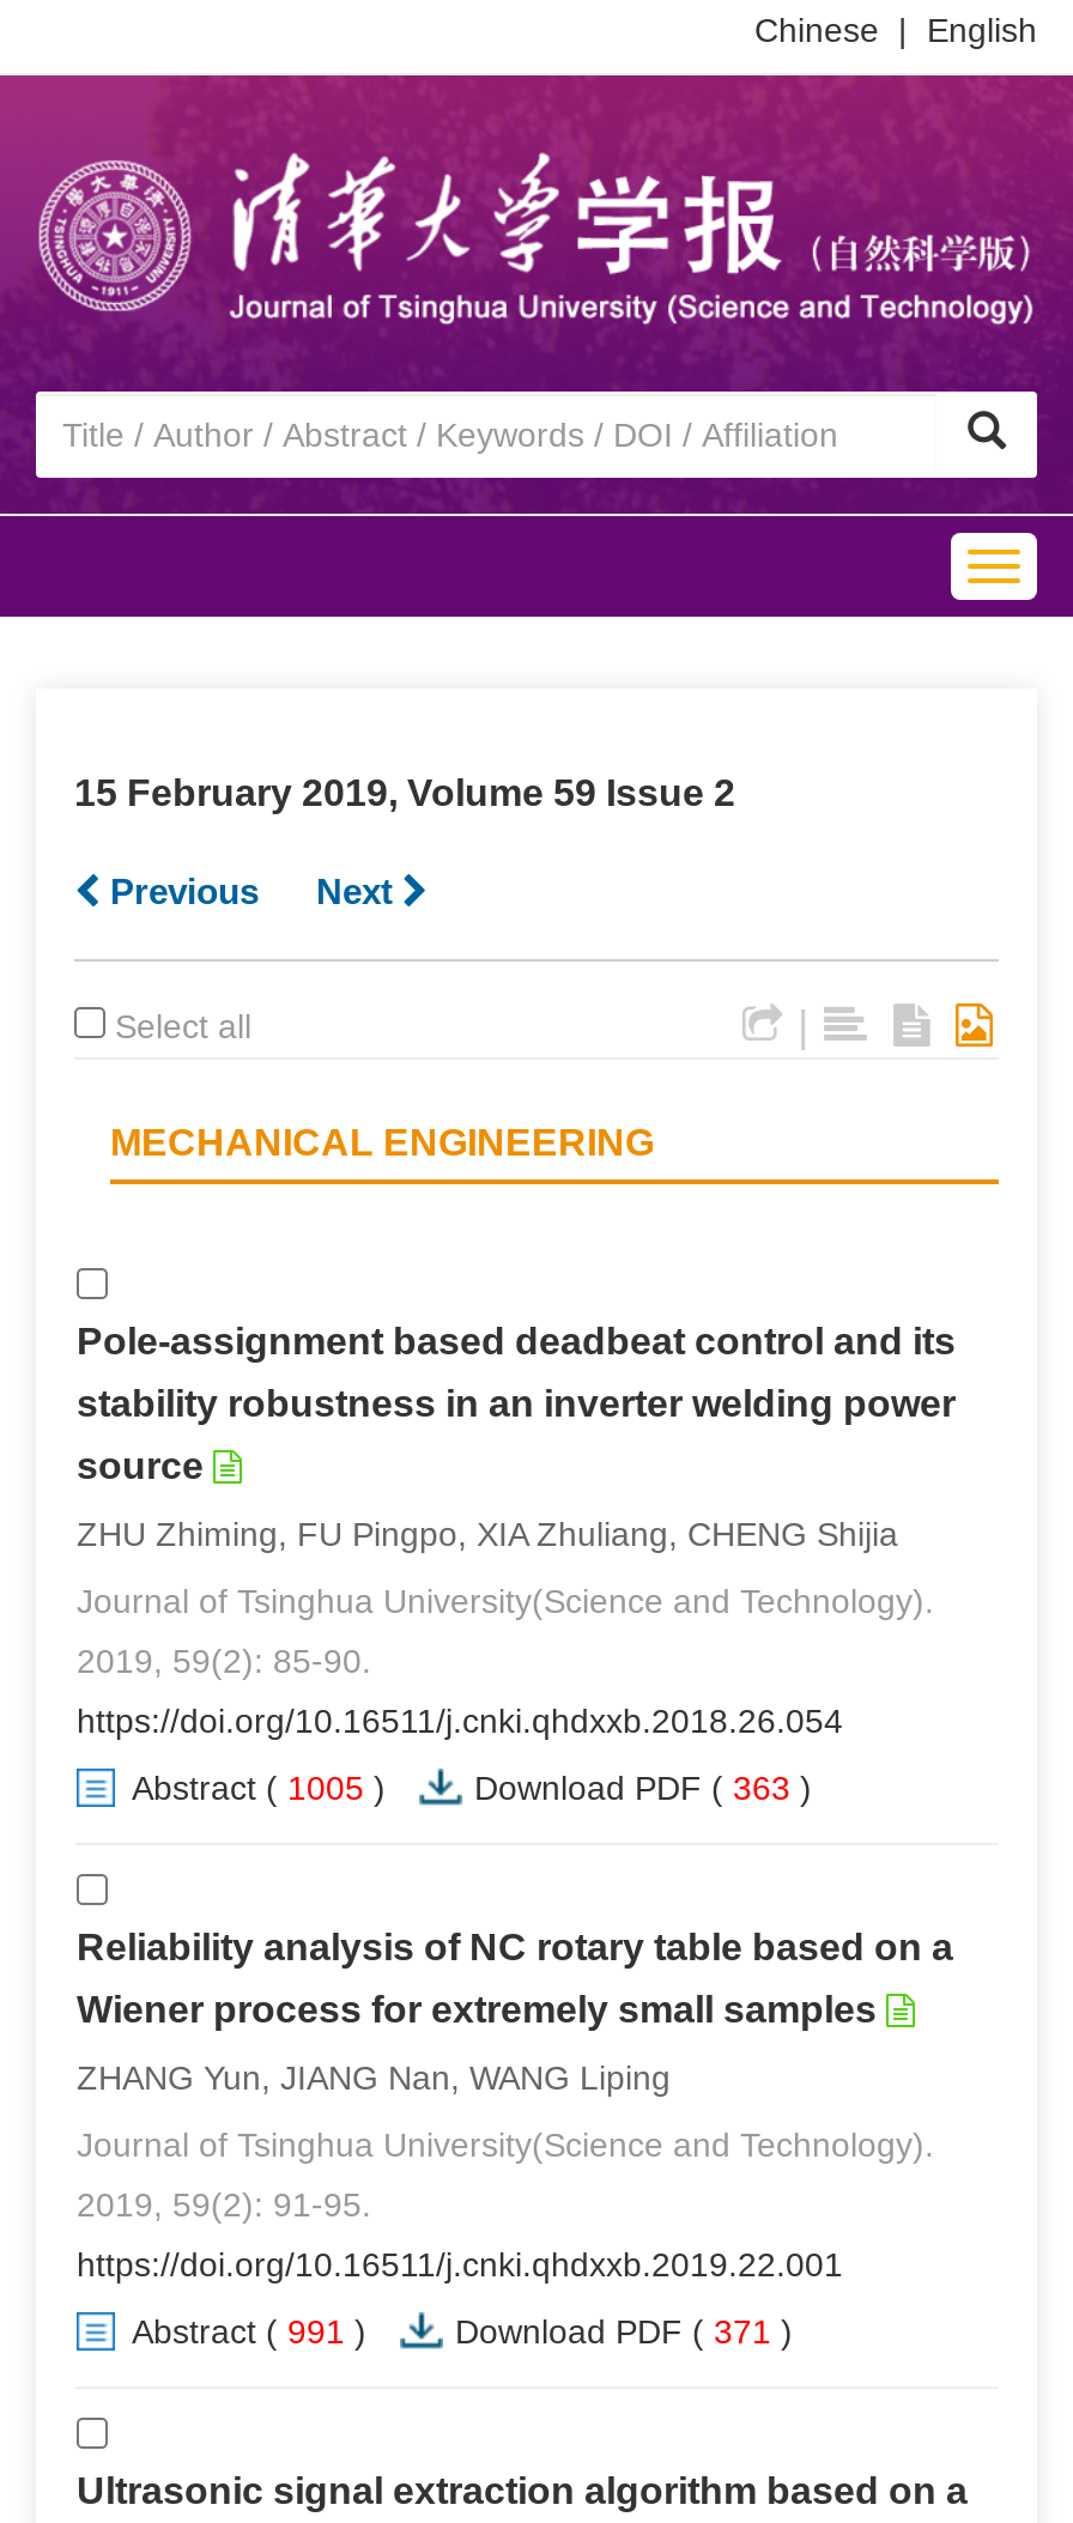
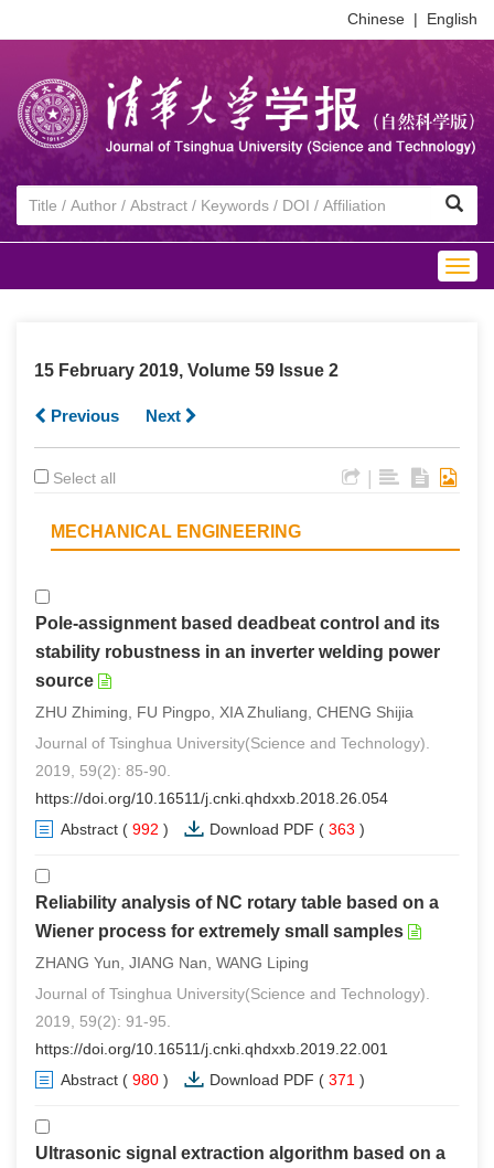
- Abstract ( 1005)
+ Abstract ( 992)

- Abstract ( 991)
+ Abstract ( 980)
